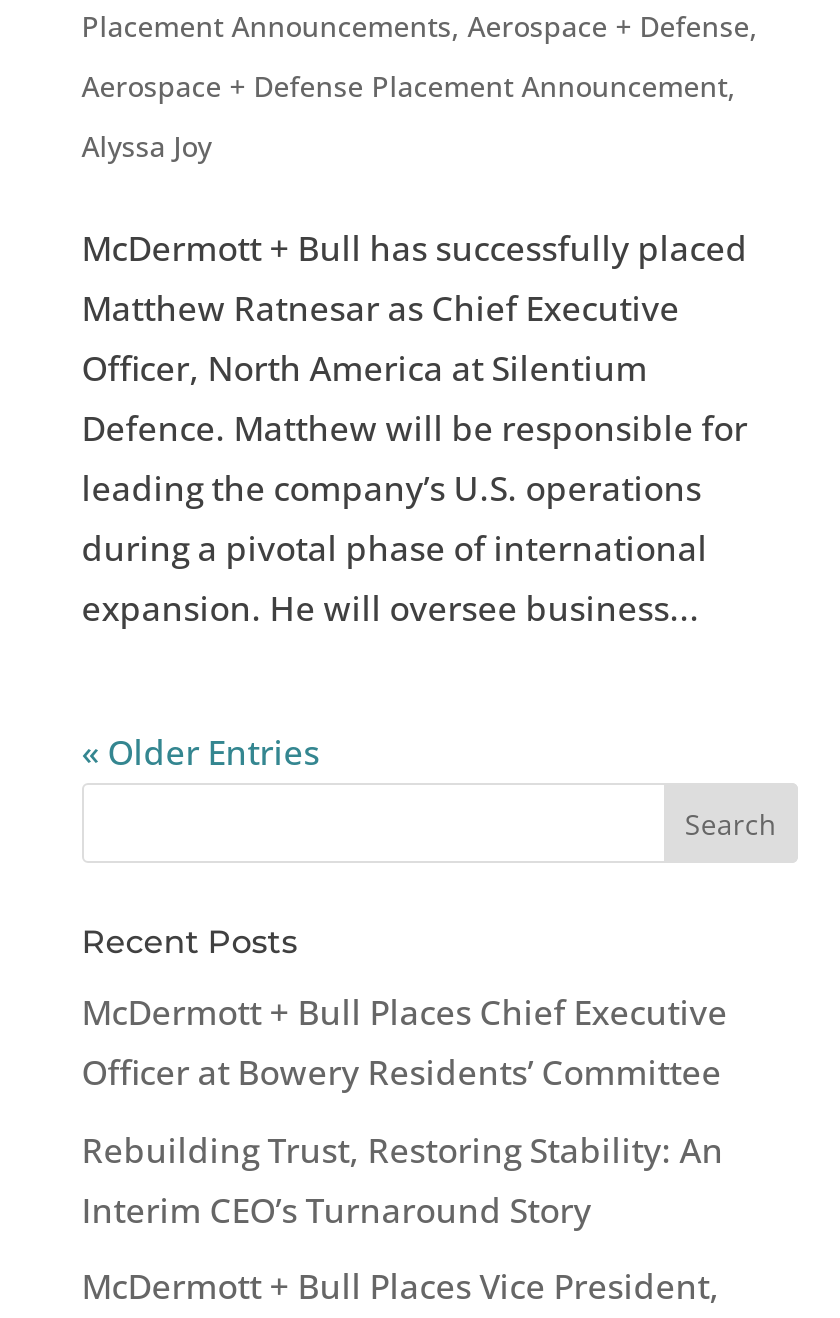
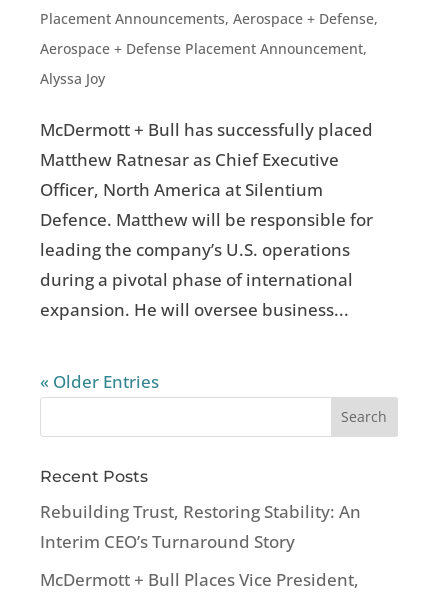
- McDermott + Bull Places Chief Executive
- Officer at Bowery Residents’ Committee
